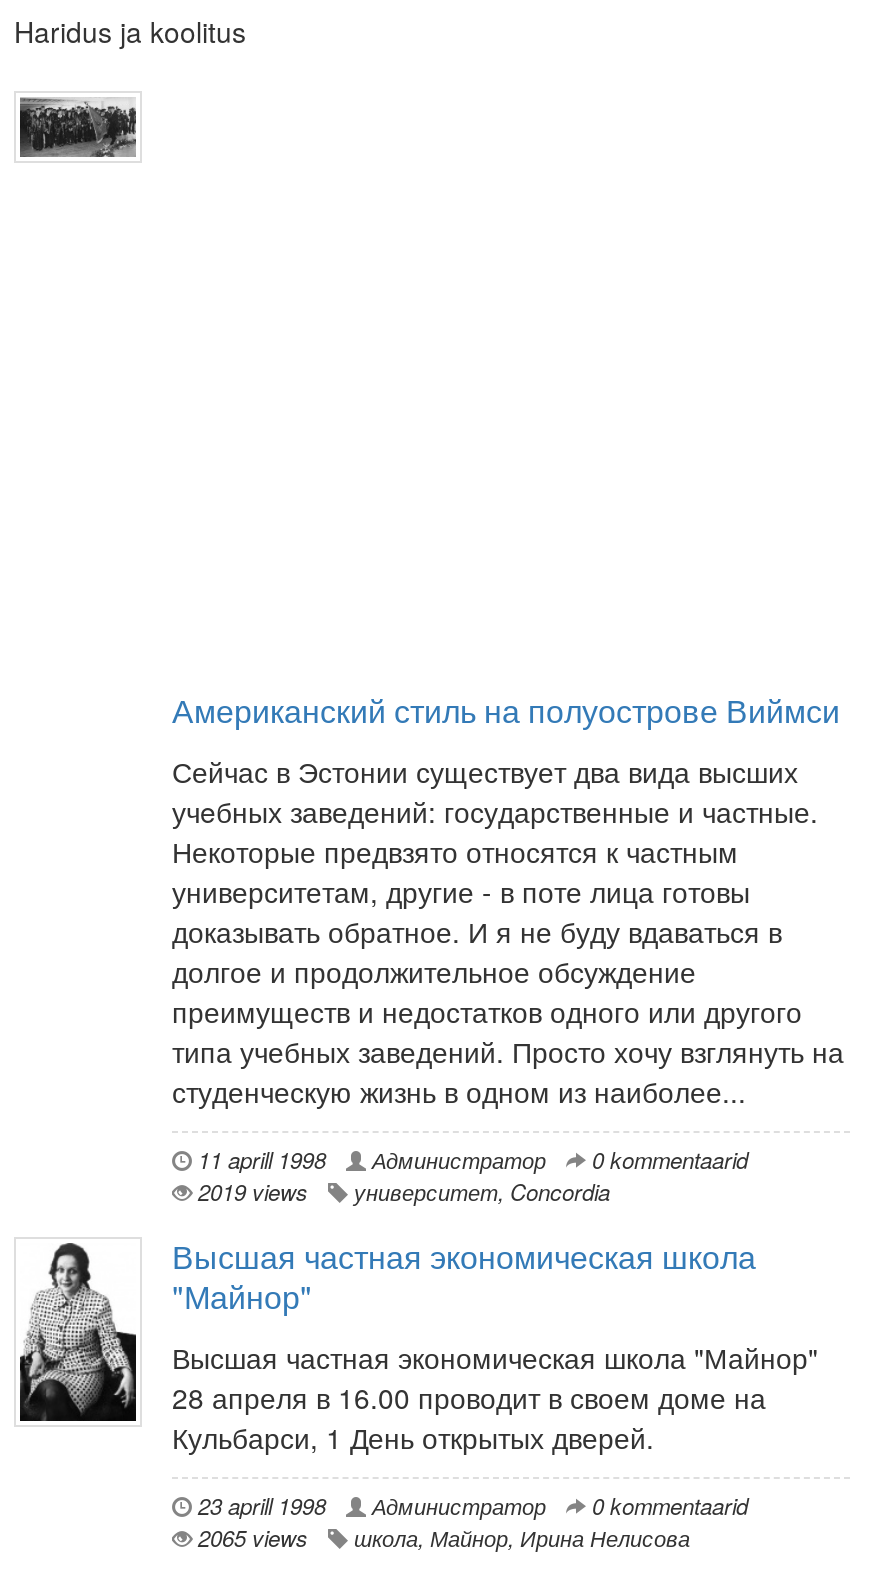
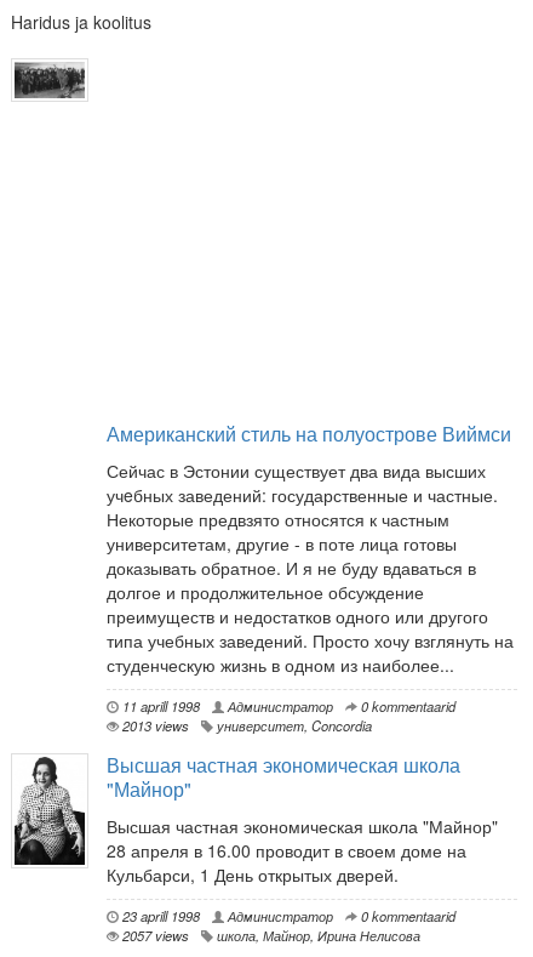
- 2019 views университет, Concordia
+ 2013 views университет, Concordia

- 2065 views школа, Майнор, Ирина Нелисова
+ 2057 views школа, Майнор, Ирина Нелисова
